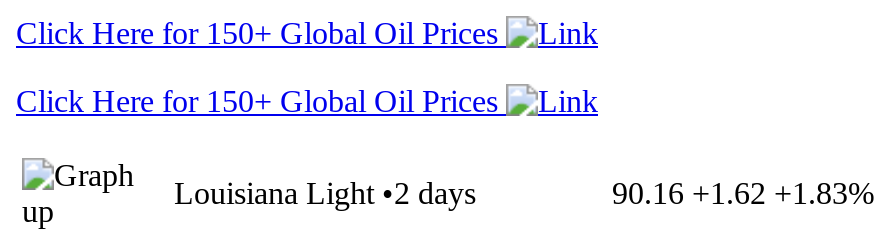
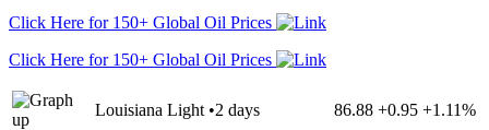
- 90.16 +1.62 +1.83%
+ 86.88 +0.95 +1.11%
